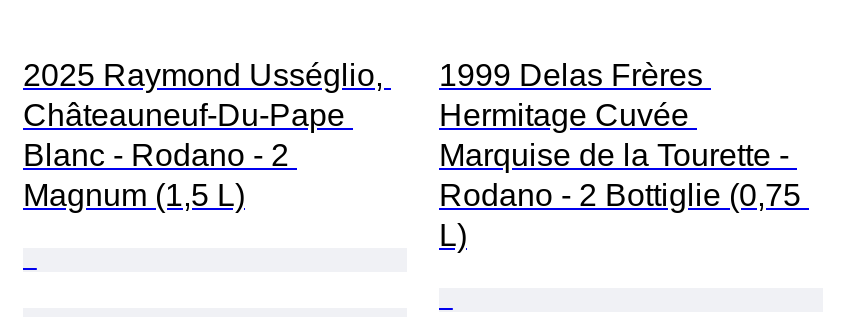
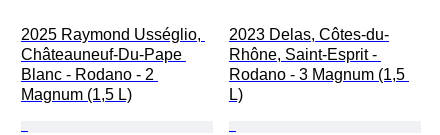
- 1999 Delas Frères
- Hermitage Cuvée
- Marquise de la Tourette -
- Rodano - 2 Bottiglie (0,75
+ 2023 Delas, Côtes-du-
+ Rhône, Saint-Esprit -
+ Rodano - 3 Magnum (1,5
